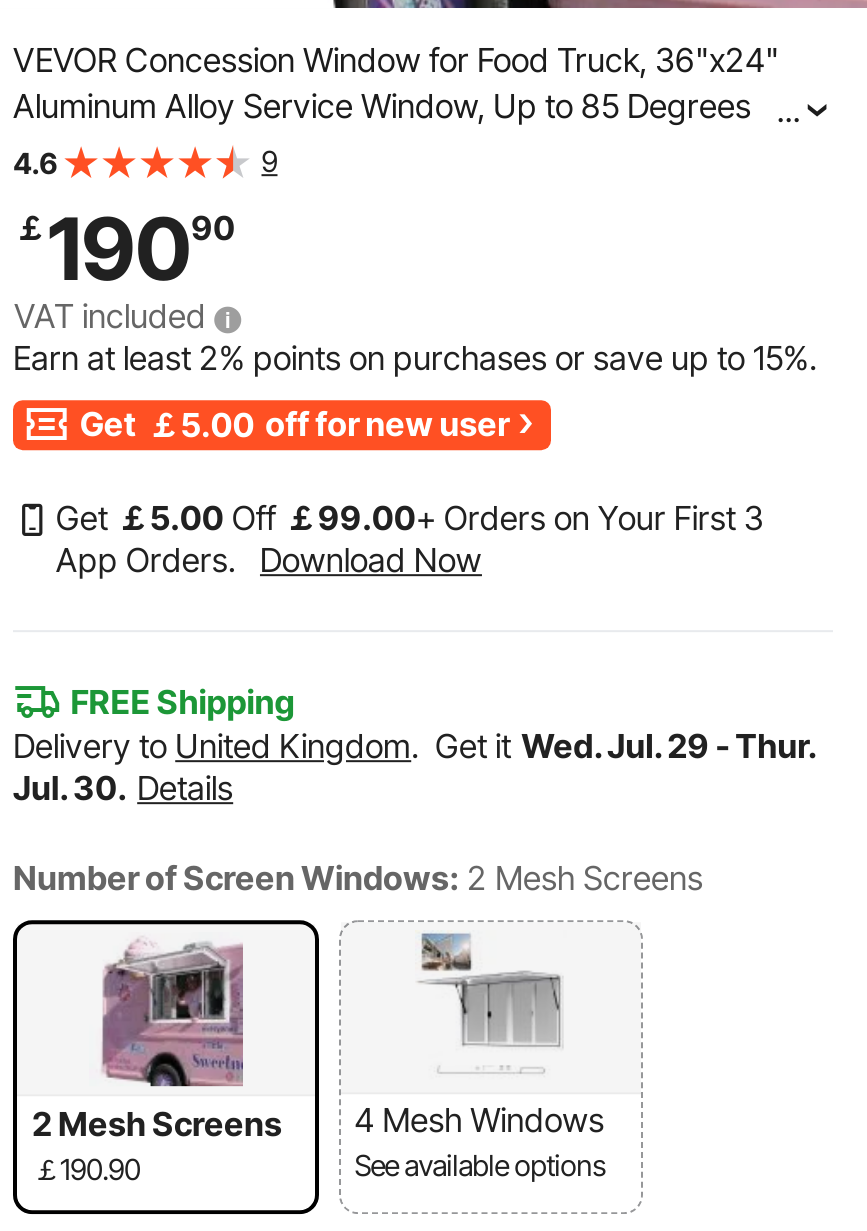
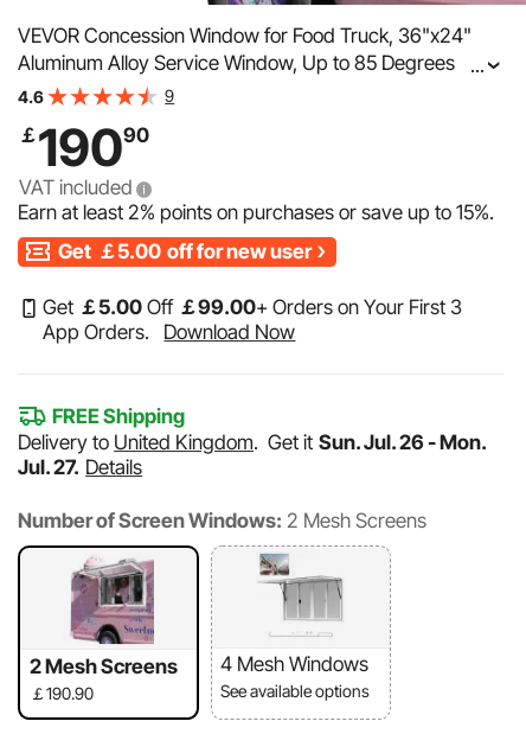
- Delivery to United Kingdom. Get it Wed. Jul. 29 - Thur.
+ Delivery to United Kingdom. Get it Sun. Jul. 26 - Mon.

- Jul. 30. Details
+ Jul. 27. Details
